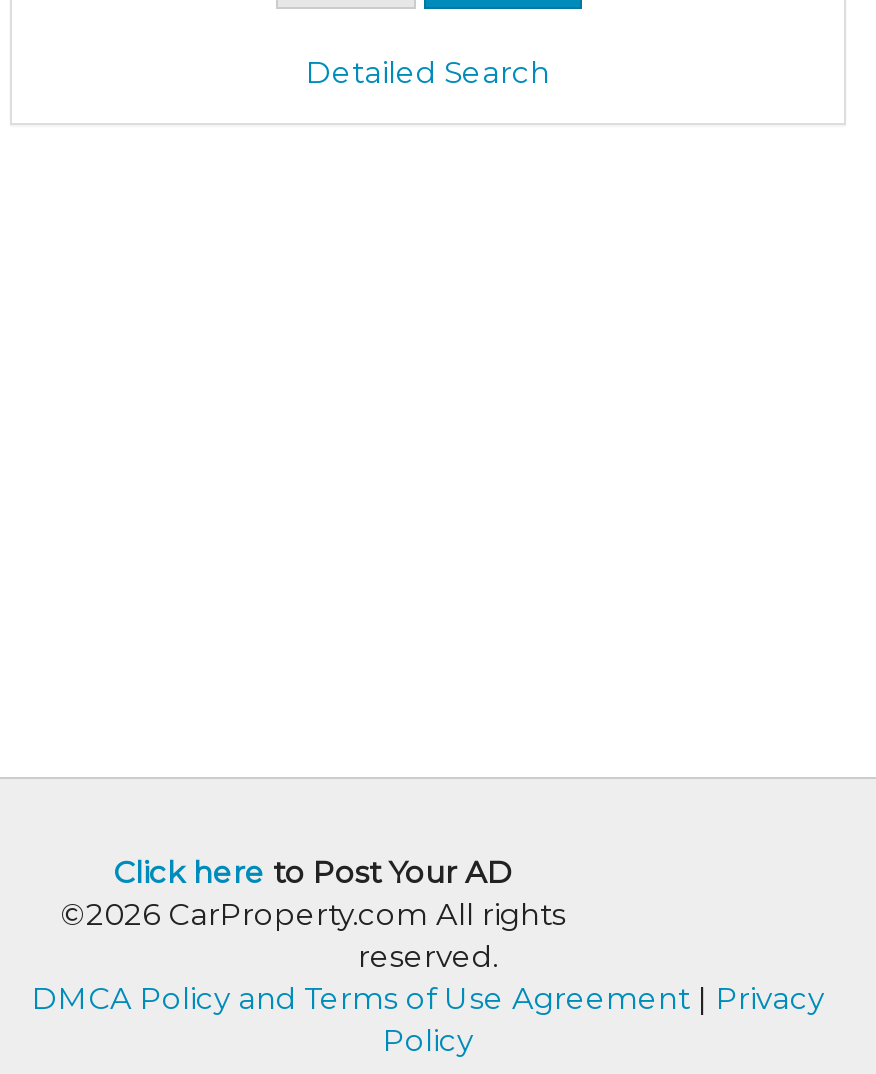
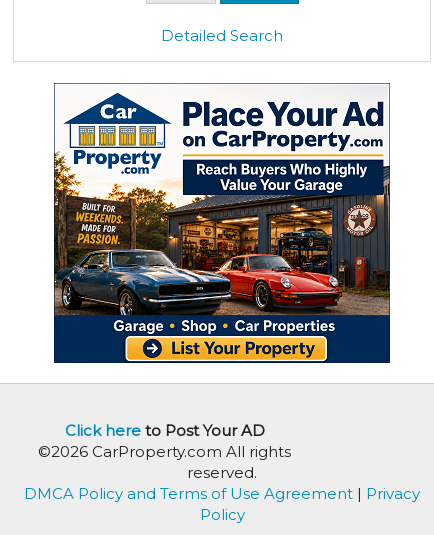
+ [image]
